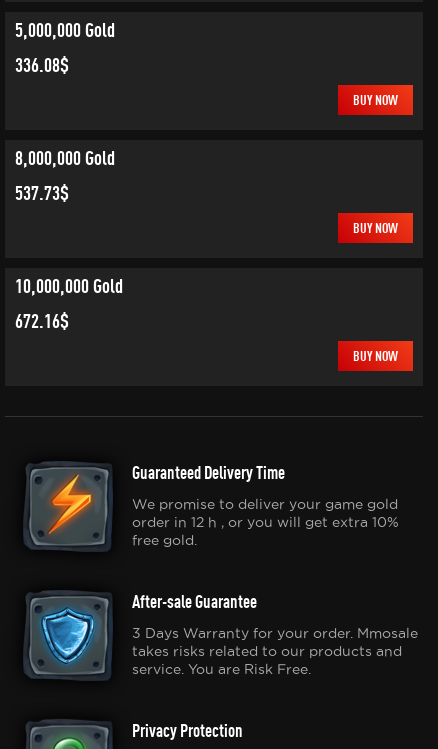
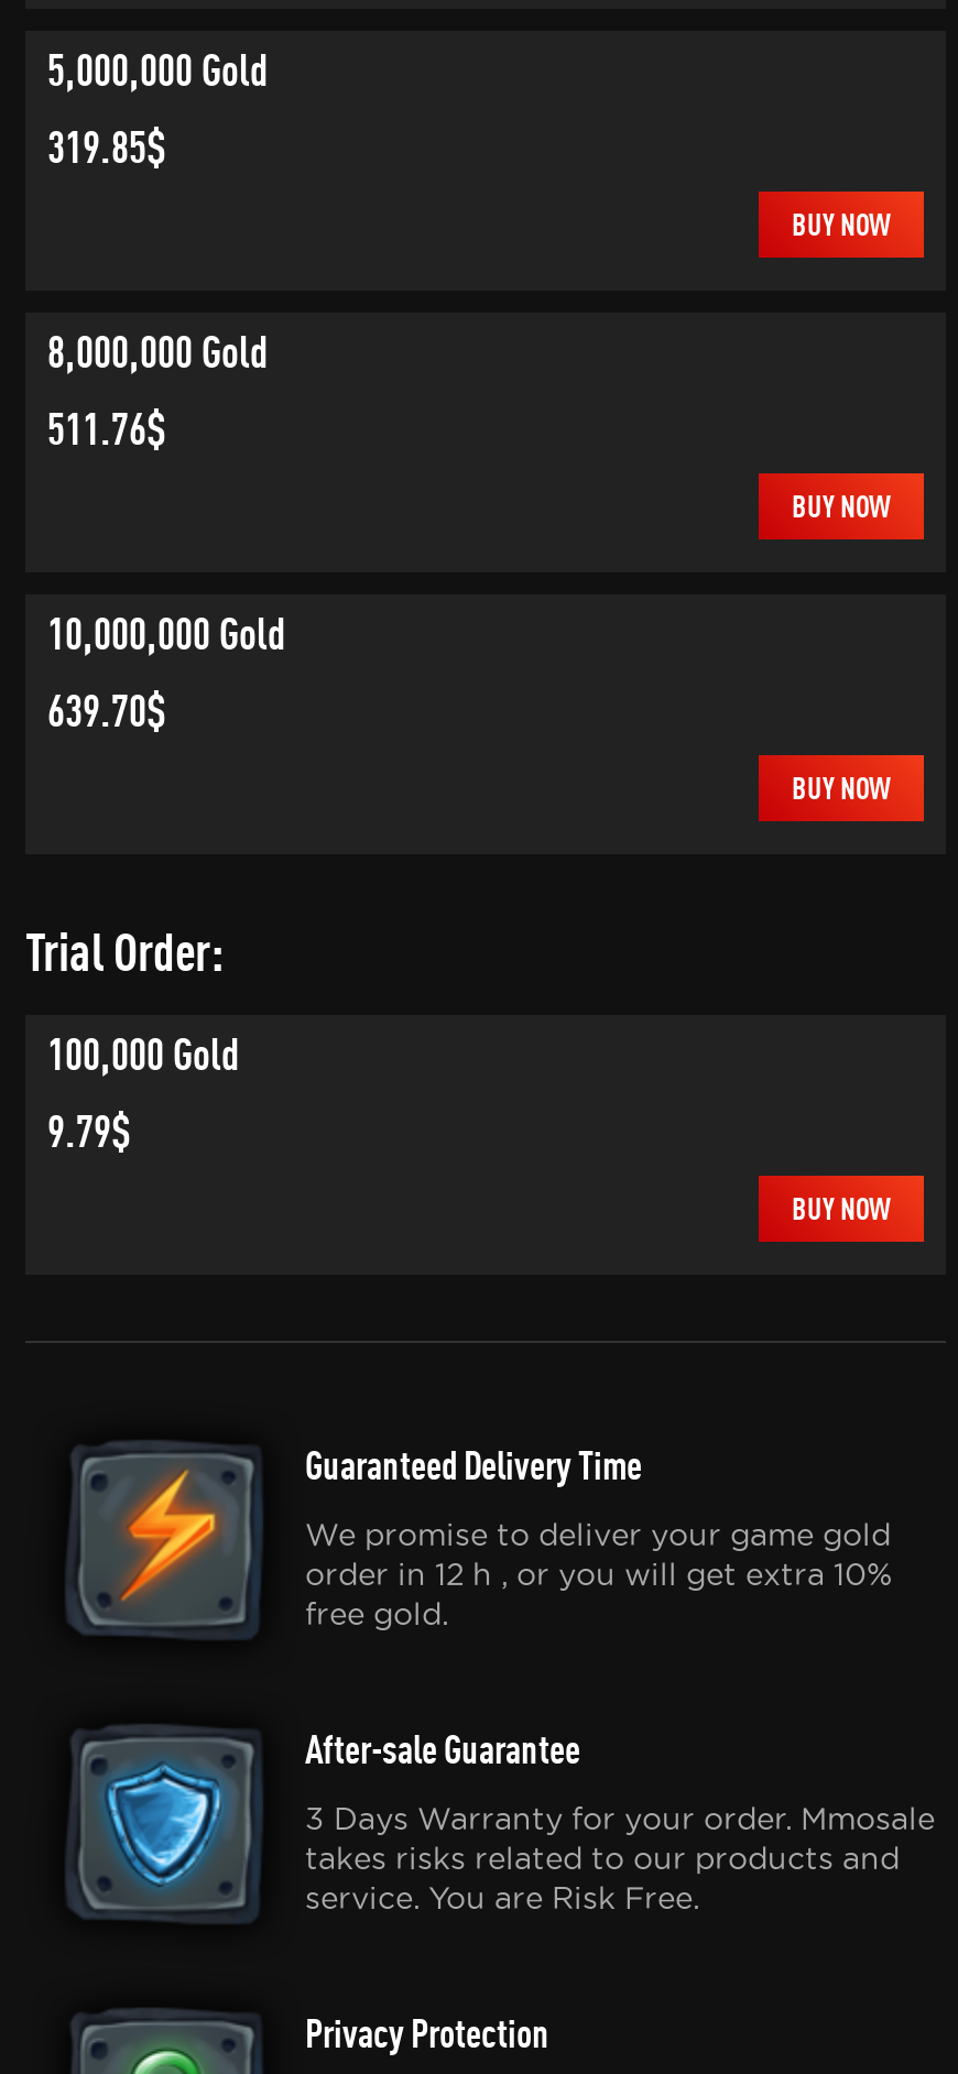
- 336.08$
+ 319.85$

- 537.73$
+ 511.76$

- 672.16$
+ 639.70$
+ BUY NOW
+ Trial Order:
+ 100,000 Gold
+ 9.79$
